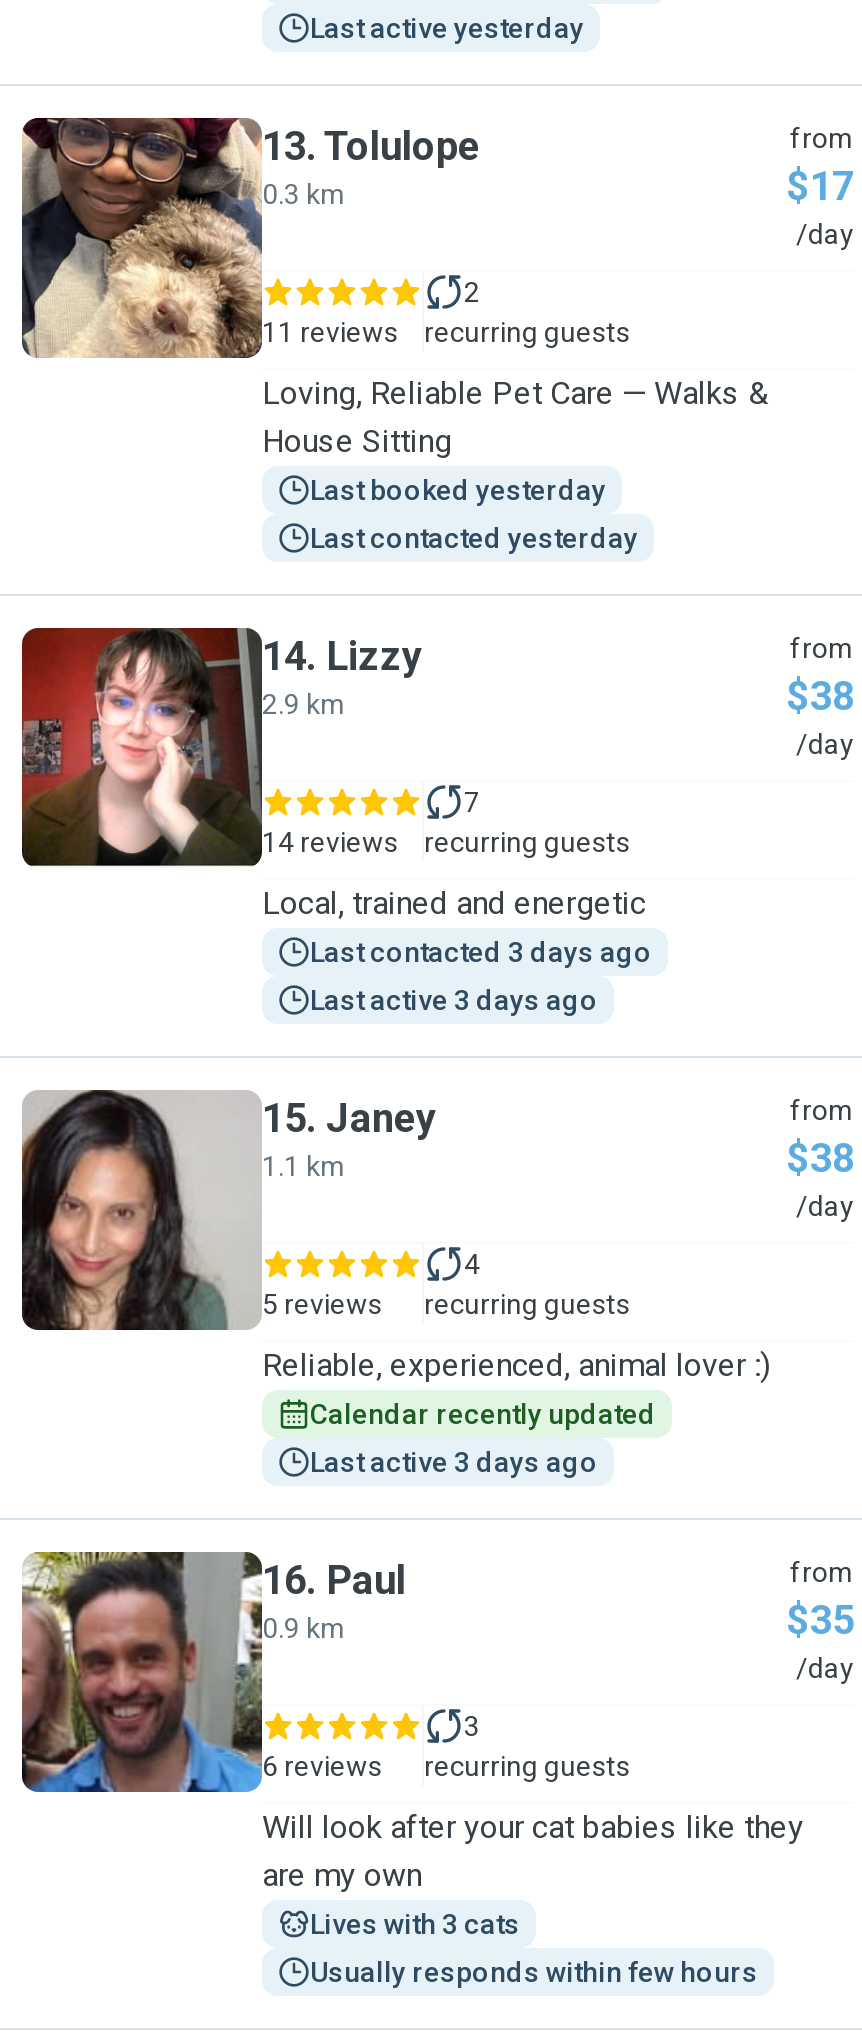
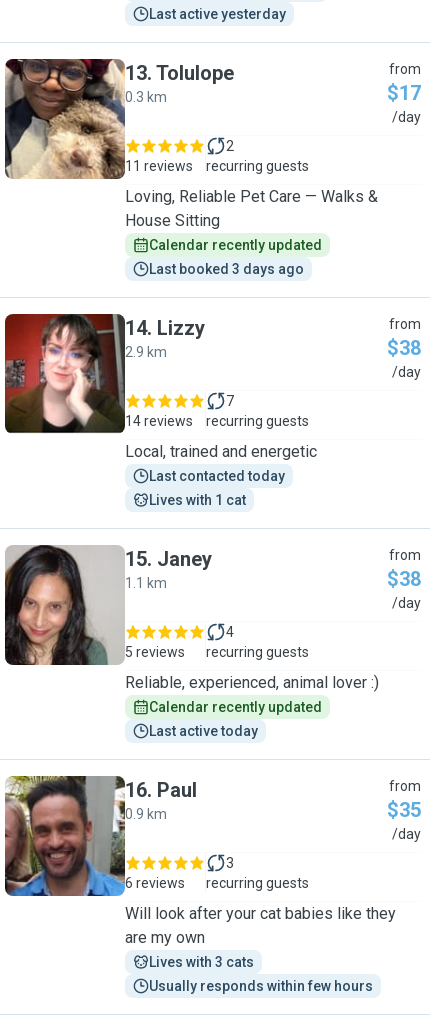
- Last booked yesterday
+ Calendar recently updated

- Last contacted yesterday
+ Last booked 3 days ago

- Last contacted 3 days ago
+ Last contacted today

- Last active 3 days ago
+ Lives with 1 cat

- Last active 3 days ago
+ Last active today
